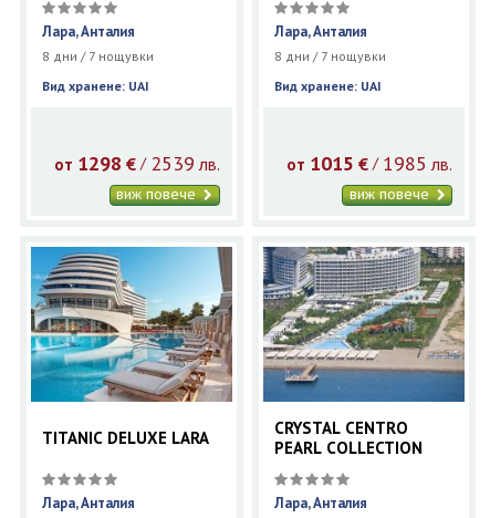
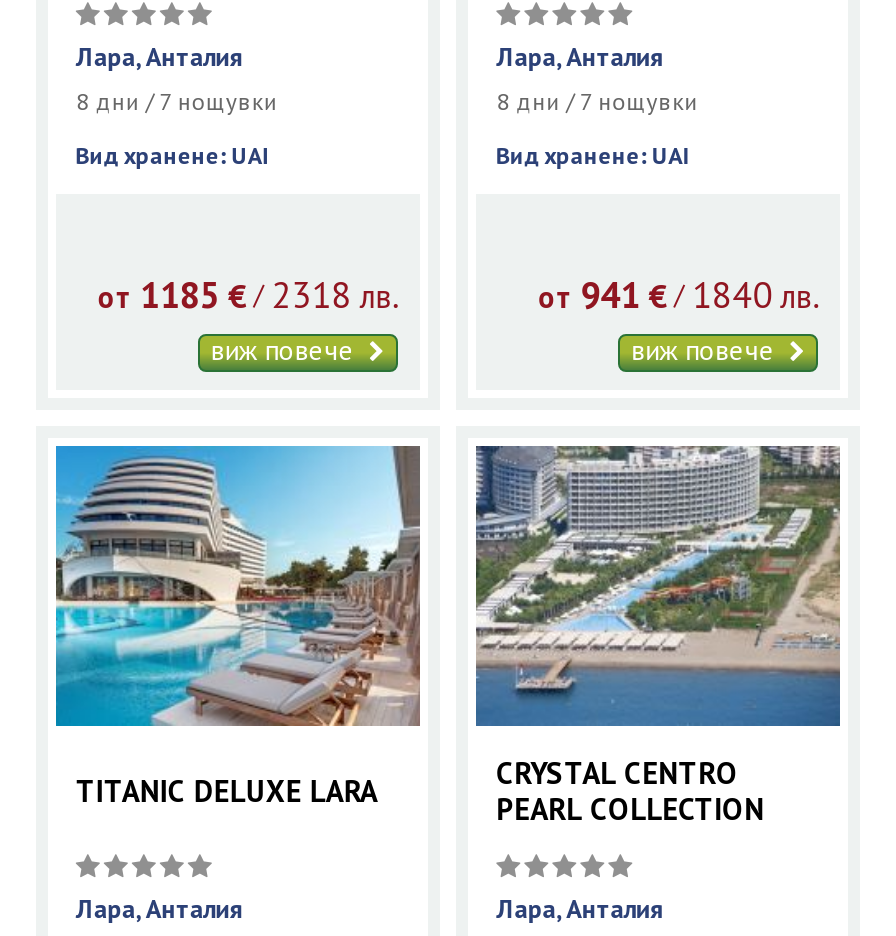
- от 1298 €/ 2539 лв.
+ от 1185 €/ 2318 лв.

- от 1015 €/ 1985 лв.
+ от 941 €/ 1840 лв.
